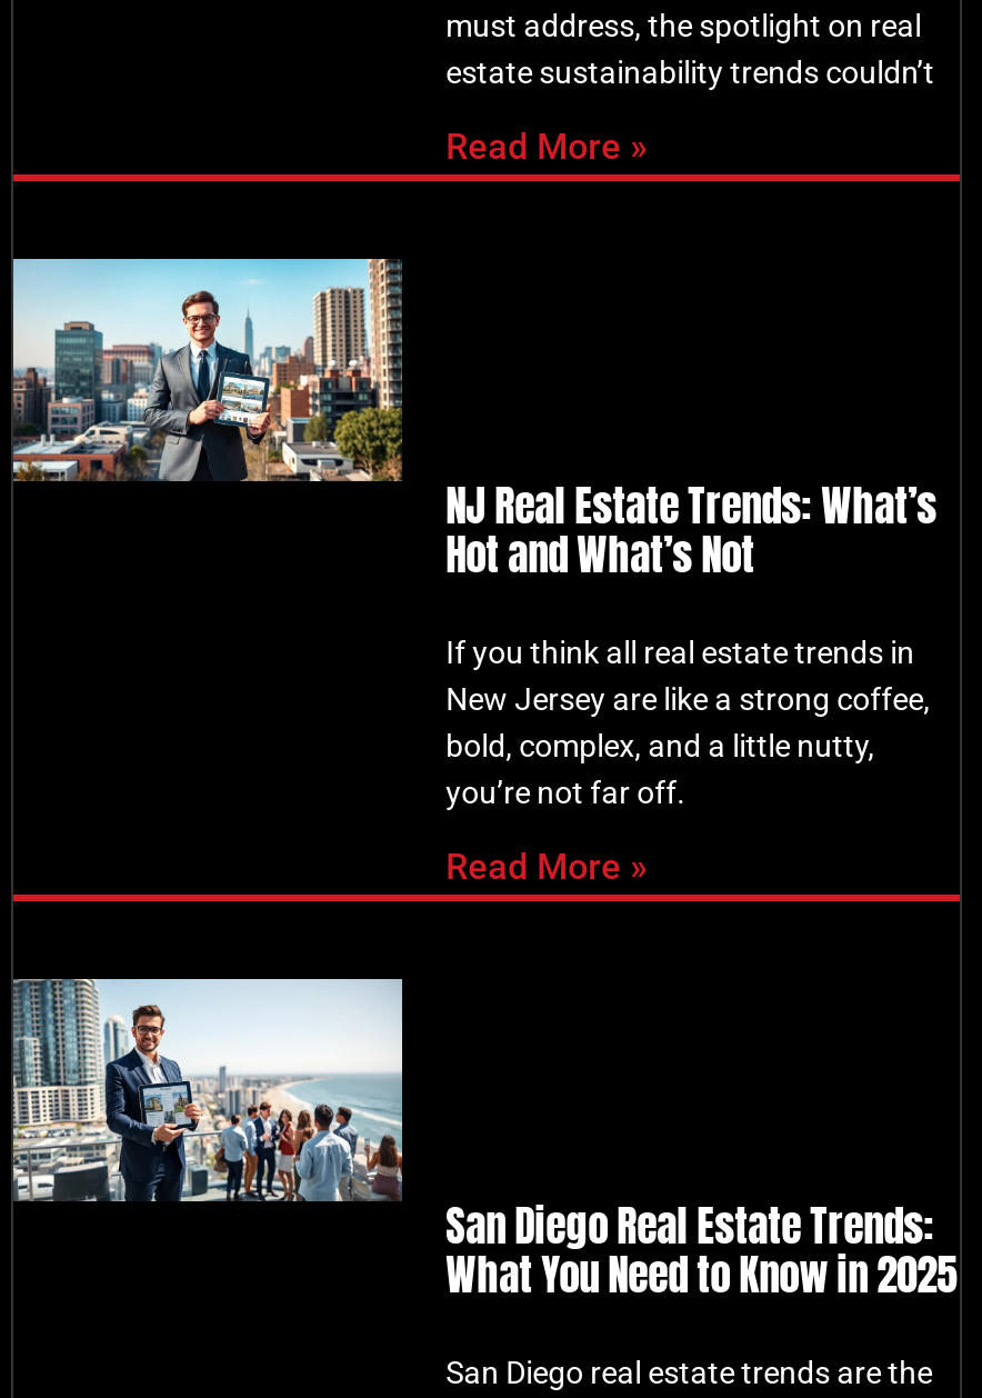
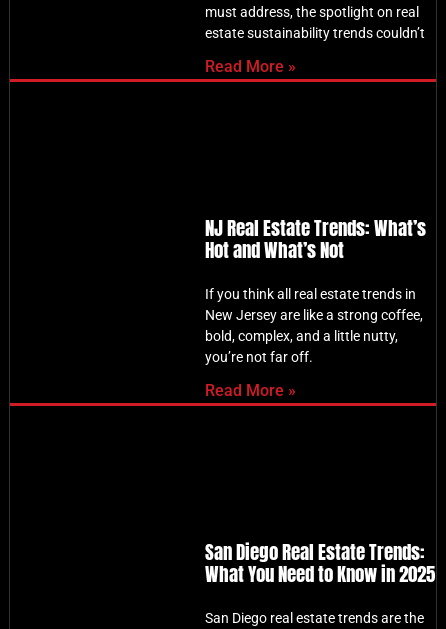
- [image]

- [image]
